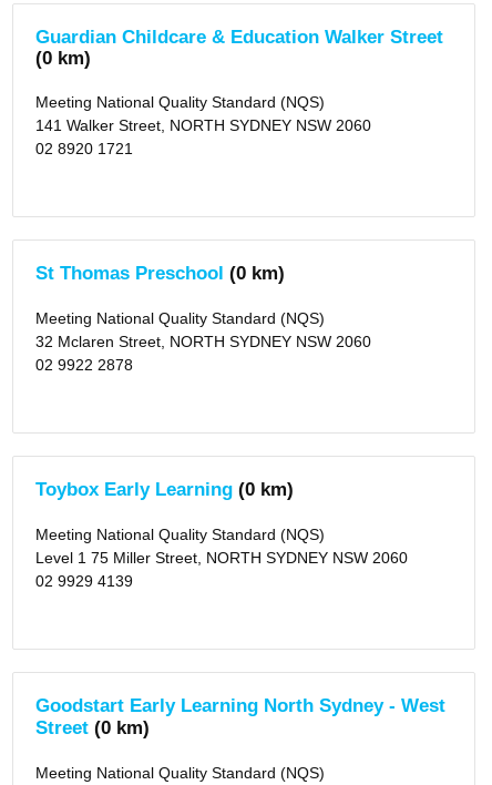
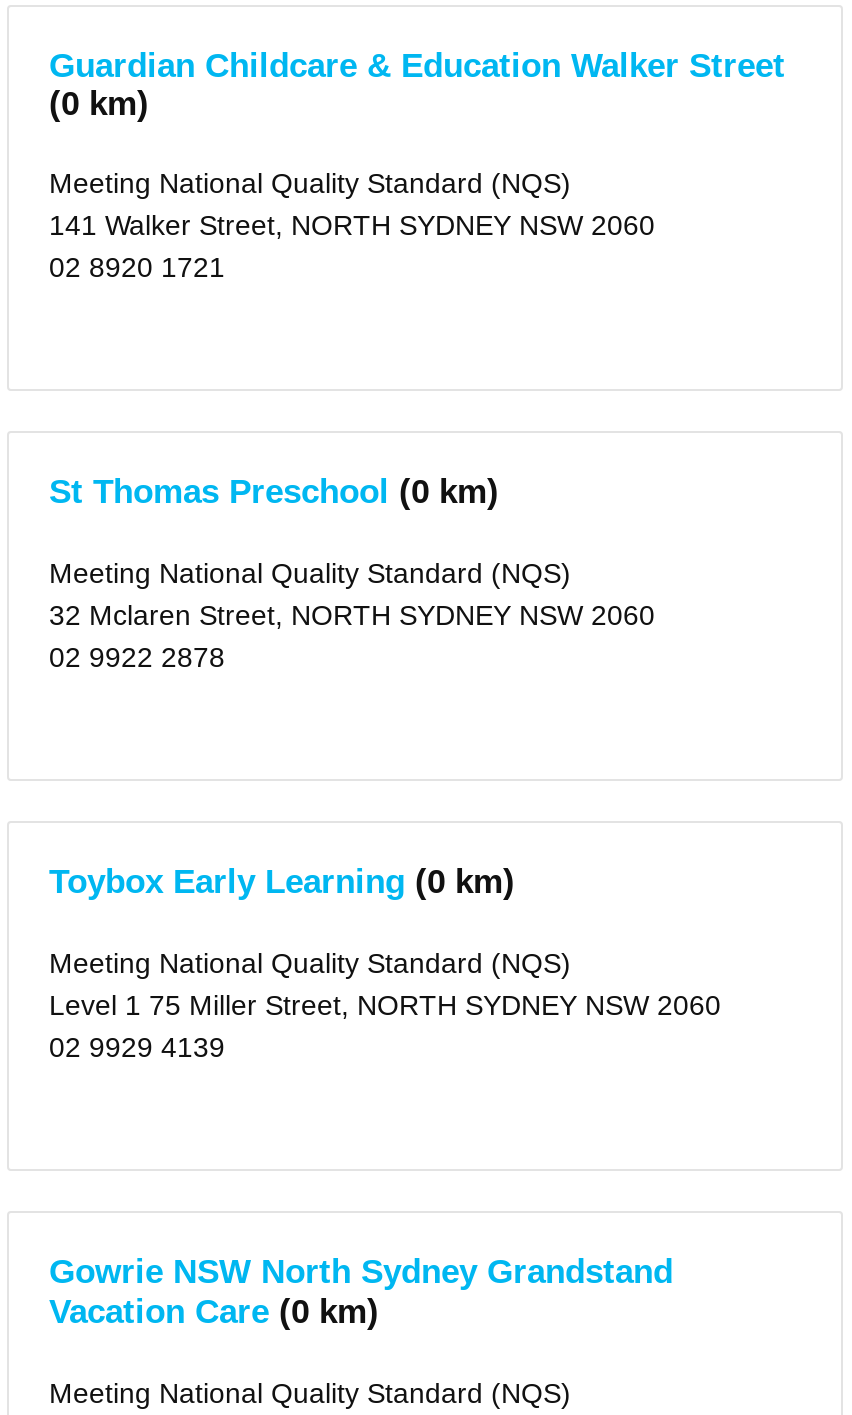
- Goodstart Early Learning North Sydney - West
- Street (0 km)
+ Gowrie NSW North Sydney Grandstand
+ Vacation Care (0 km)
